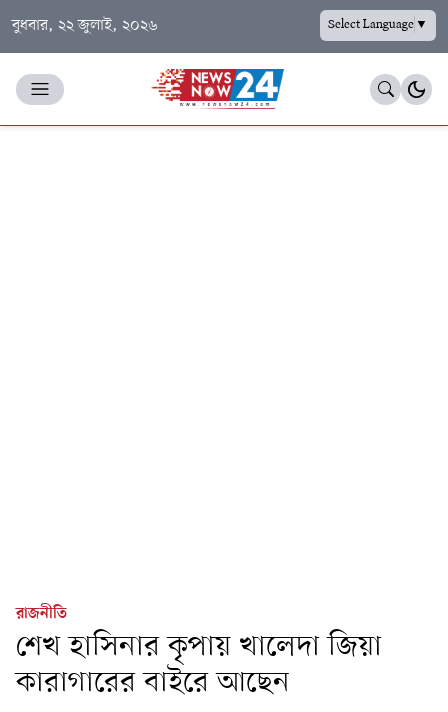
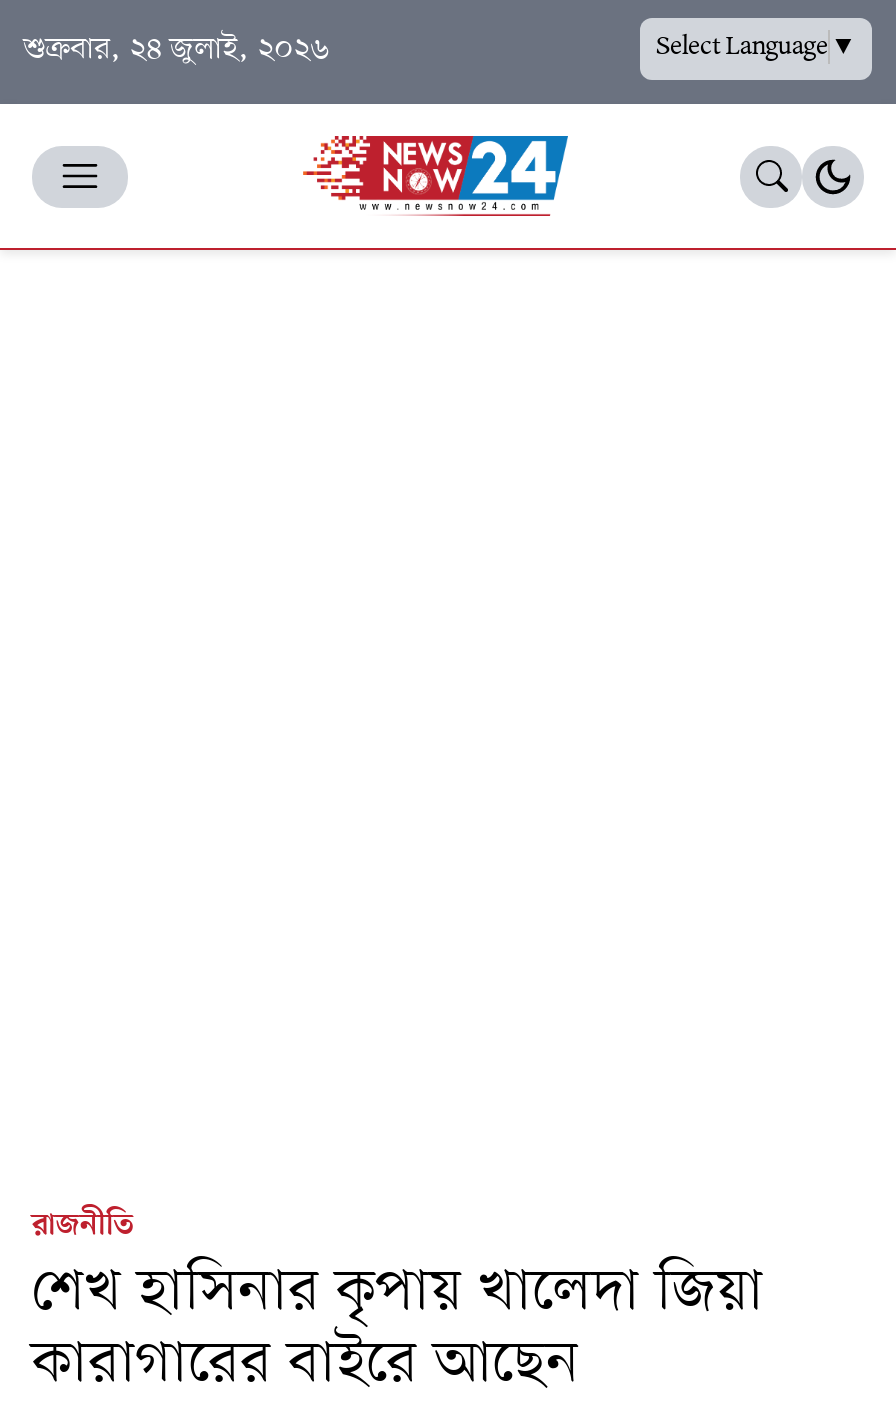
- বুধবার, ২২ জুলাই, ২০২৬
+ শুক্রবার, ২৪ জুলাই, ২০২৬
